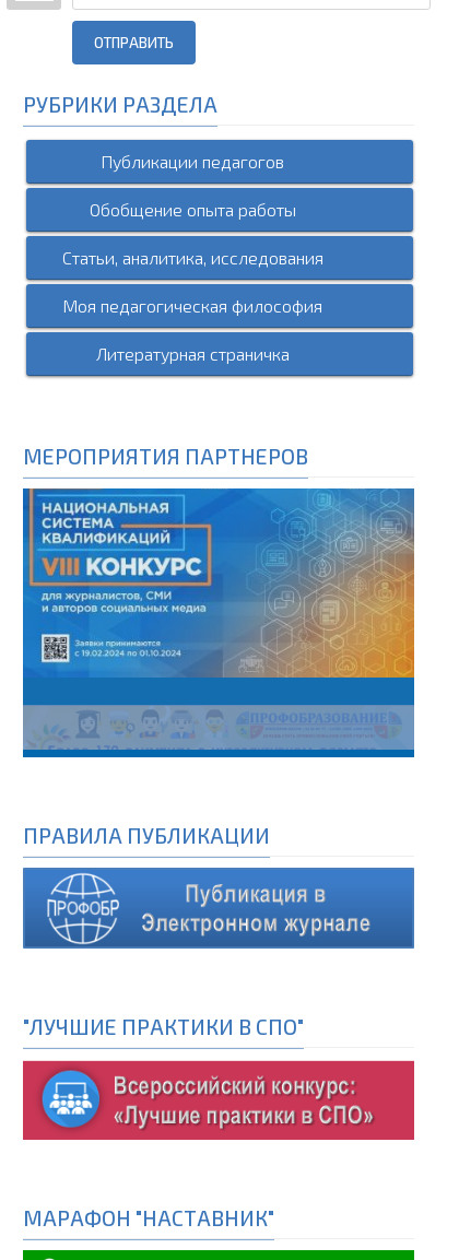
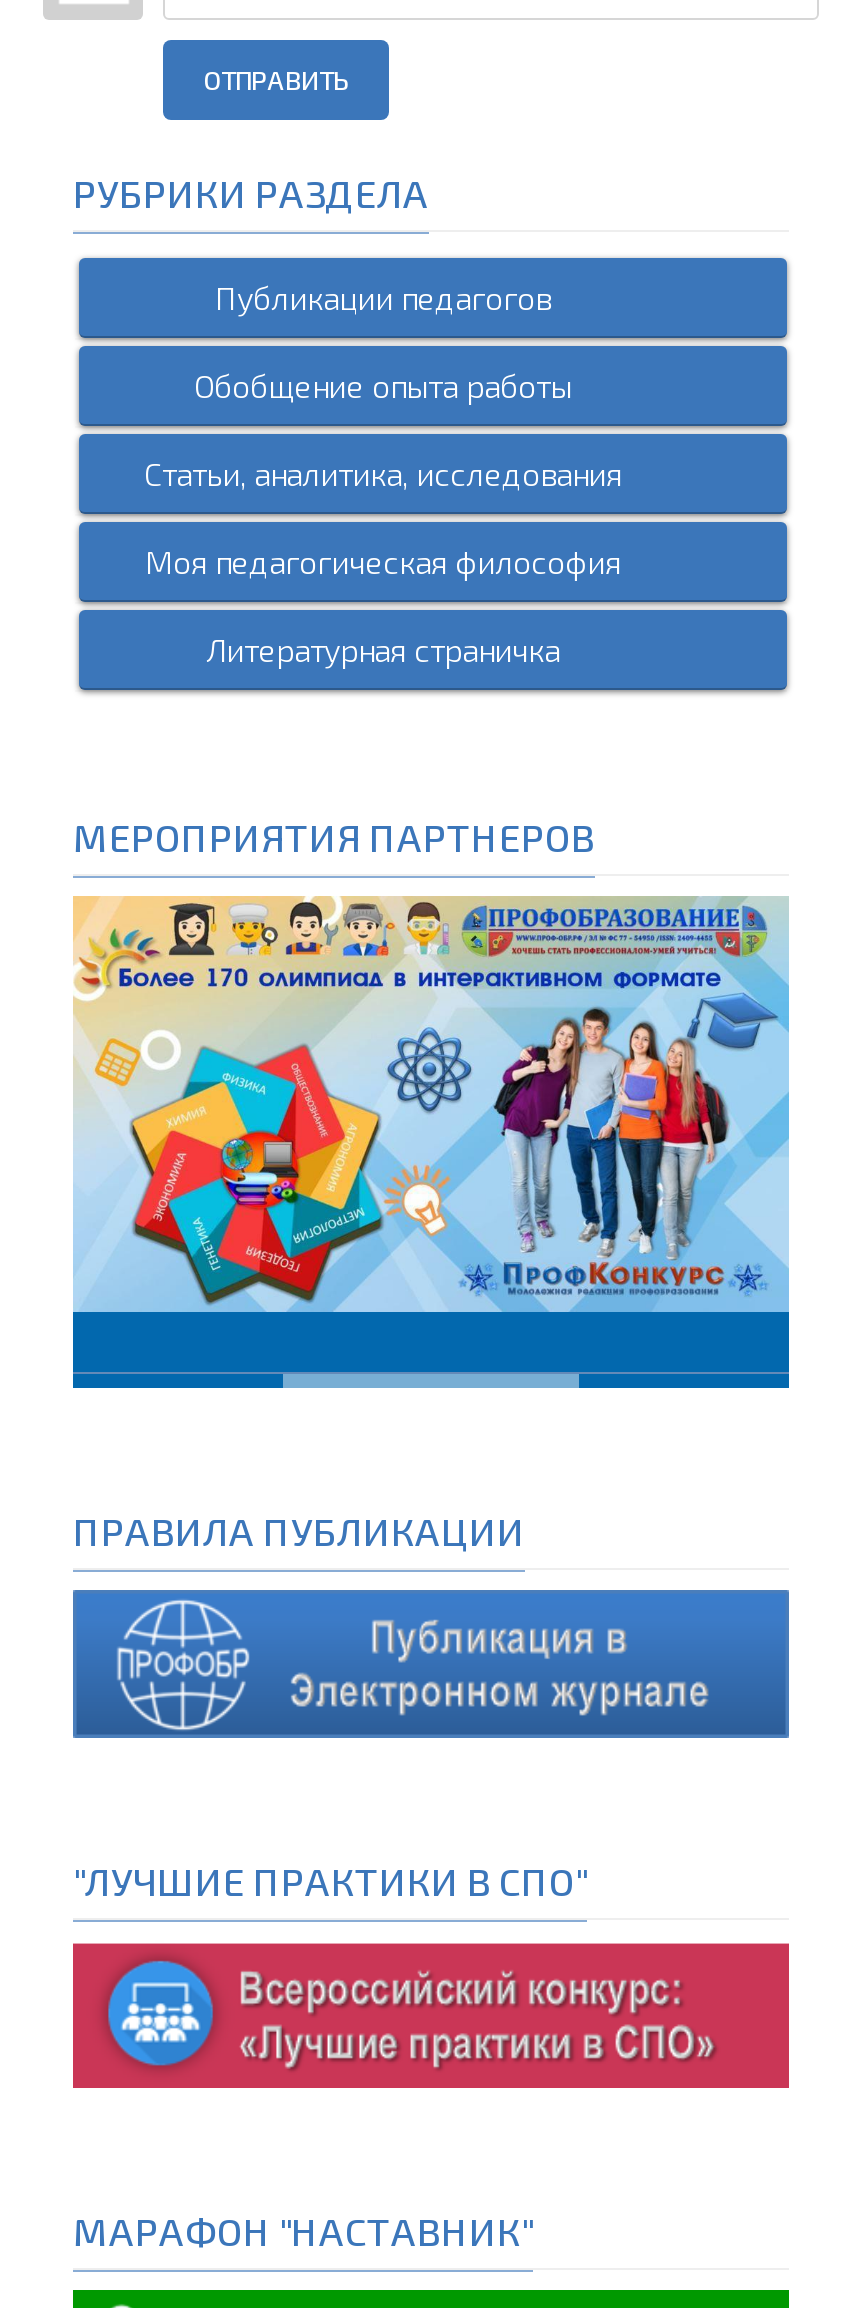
- [image]
+ [image]
